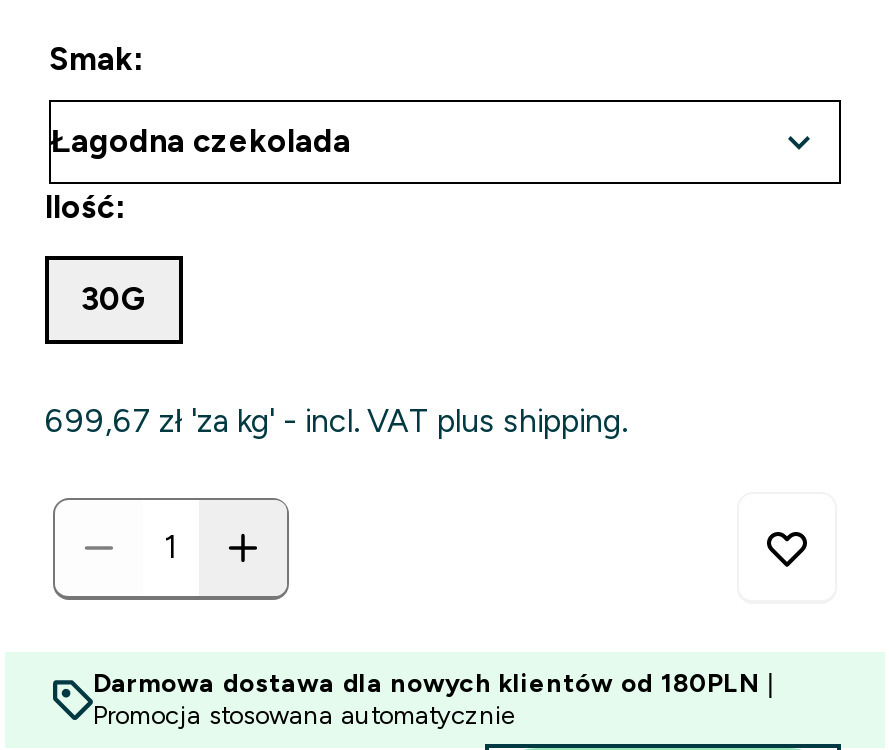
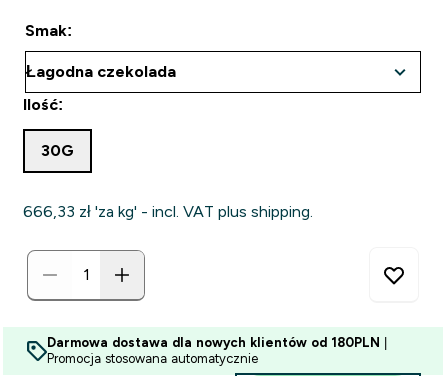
- 699,67 zł 'za kg' - incl. VAT plus shipping.
+ 666,33 zł 'za kg' - incl. VAT plus shipping.
